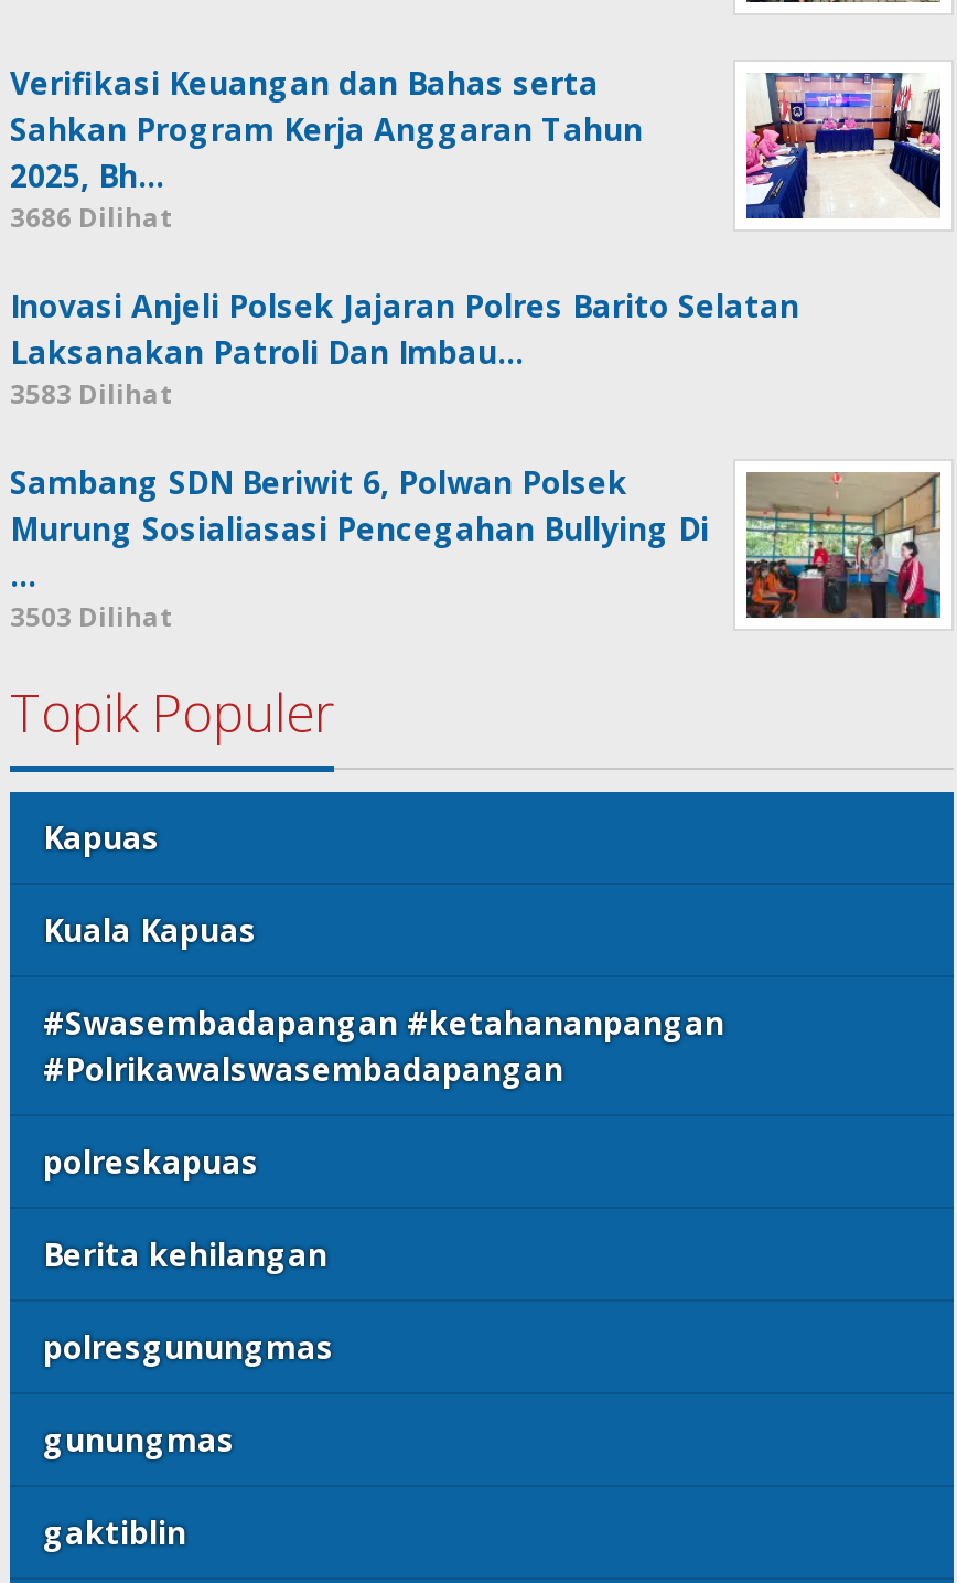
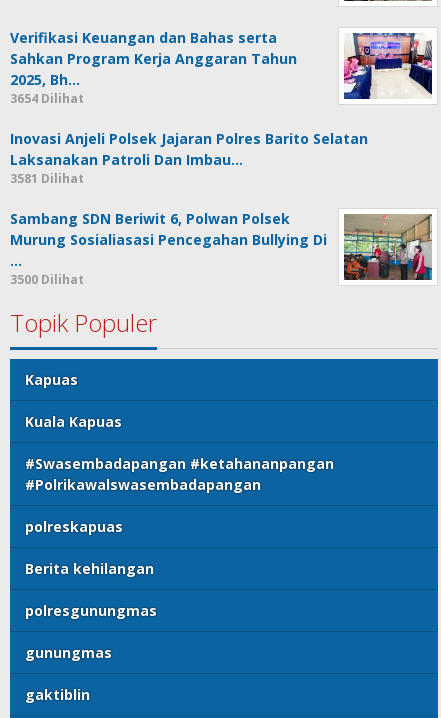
- 3686 Dilihat
+ 3654 Dilihat

- 3583 Dilihat
+ 3581 Dilihat

- 3503 Dilihat
+ 3500 Dilihat
